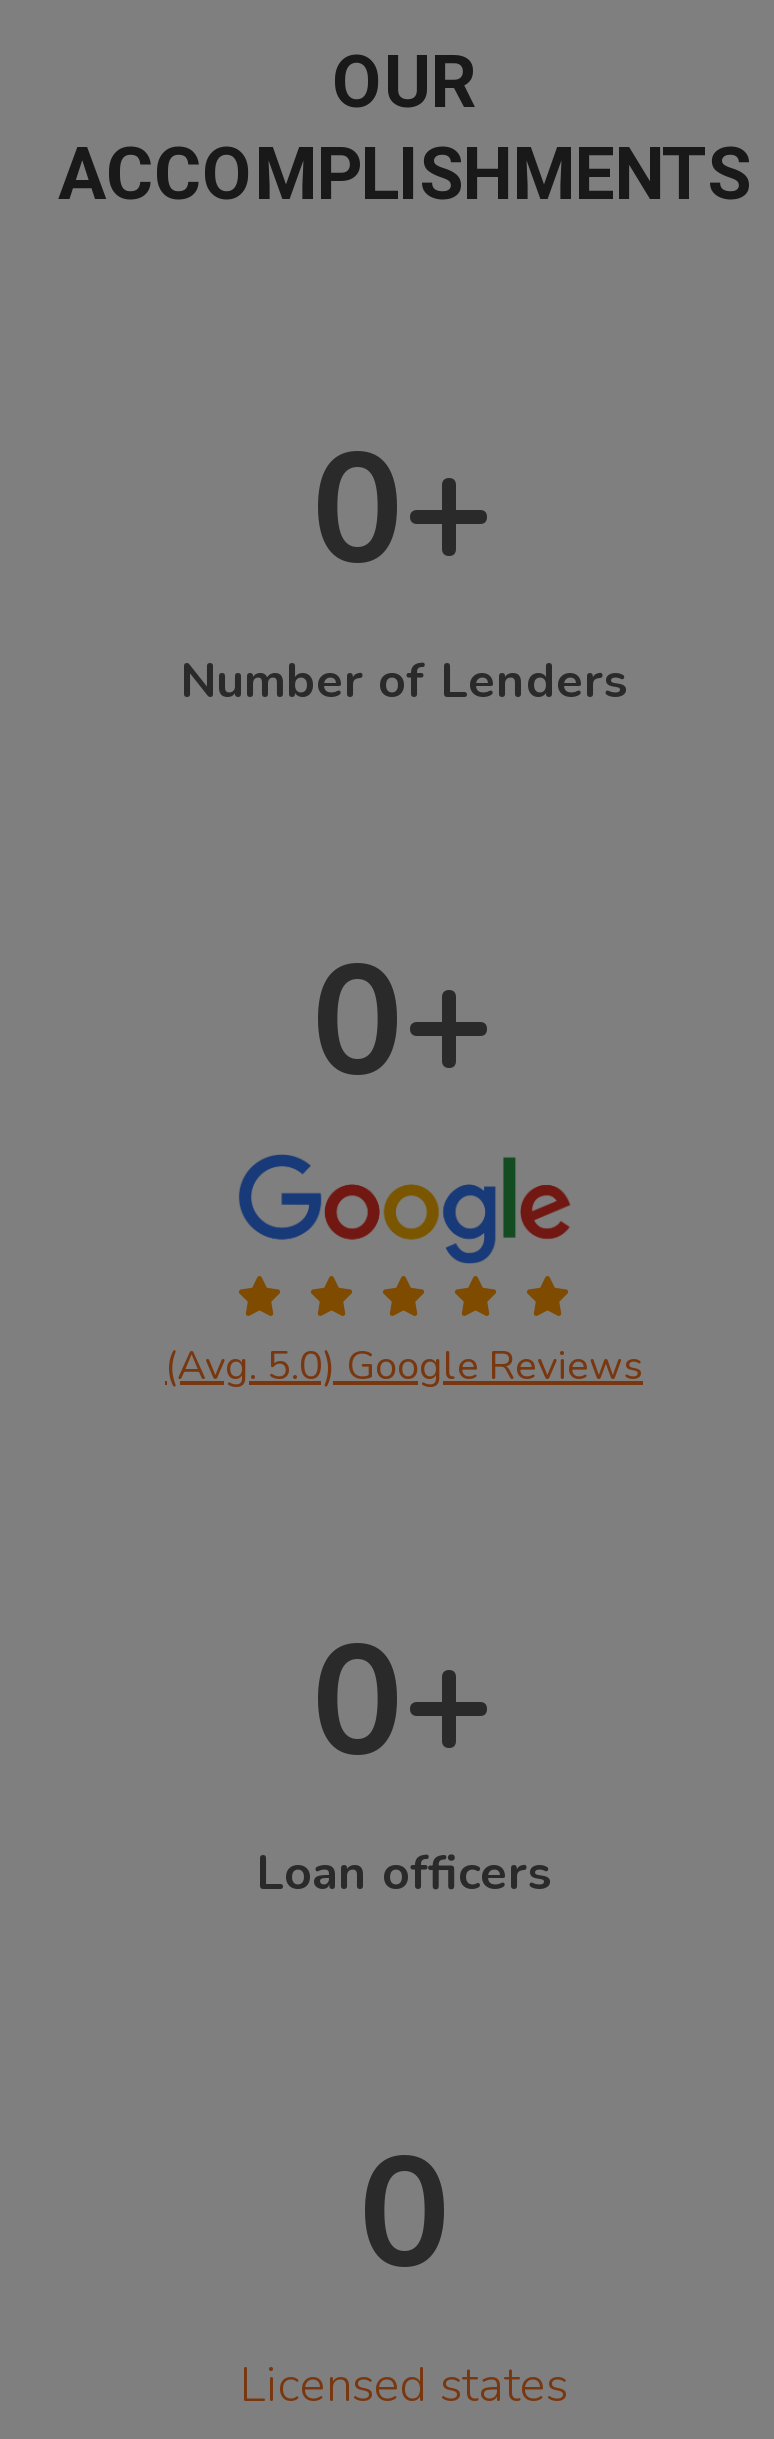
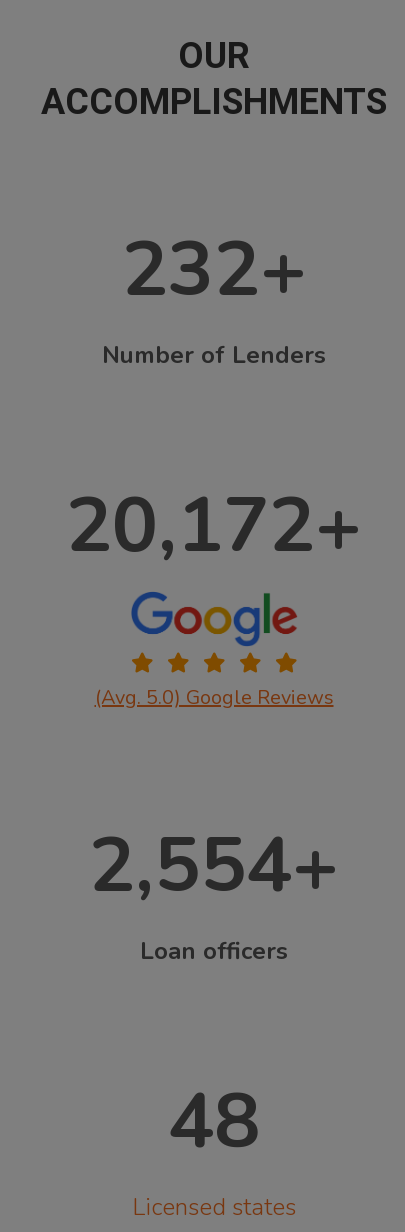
- 0+
+ 232+

- 0+
+ 20,172+

- 0+
+ 2,554+

- 0
+ 48
